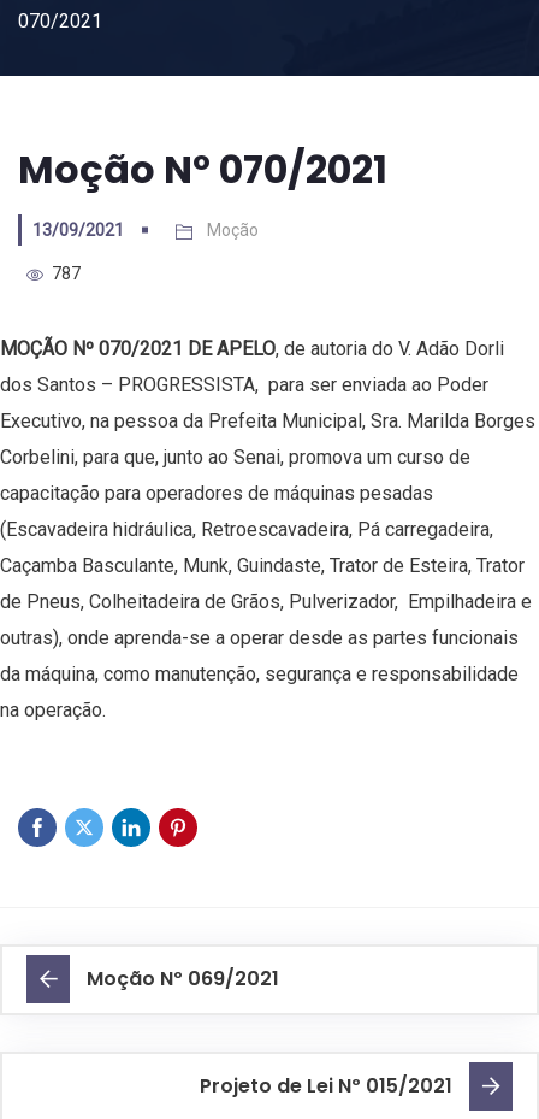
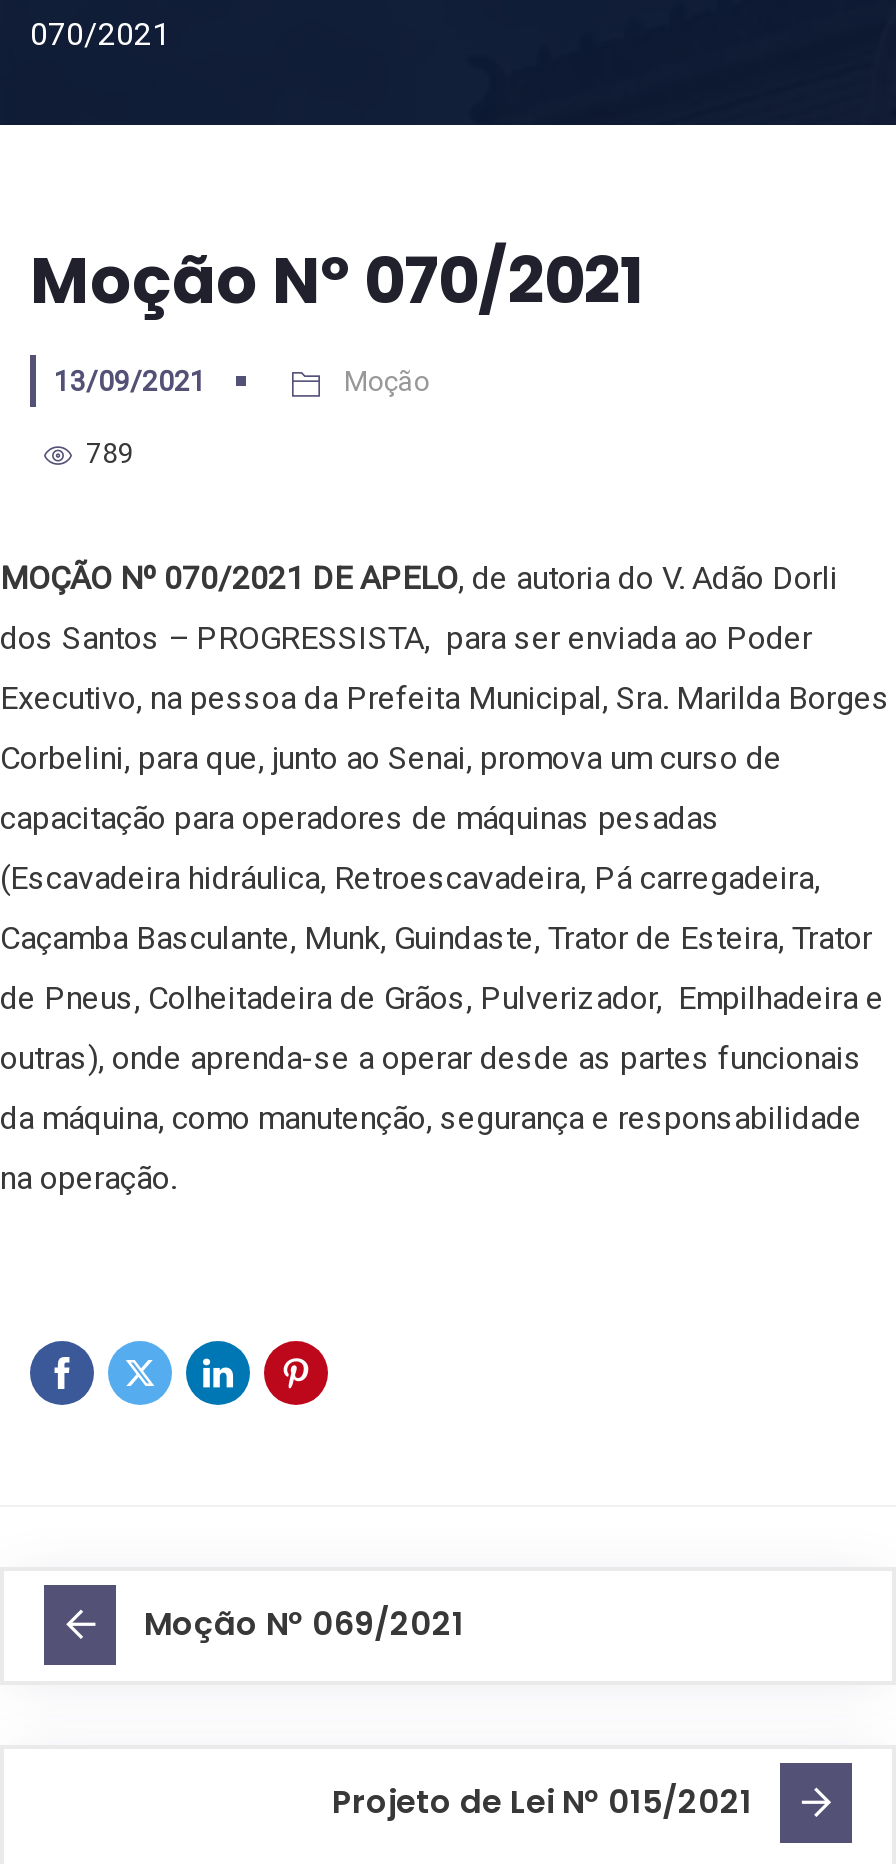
- 787
+ 789
